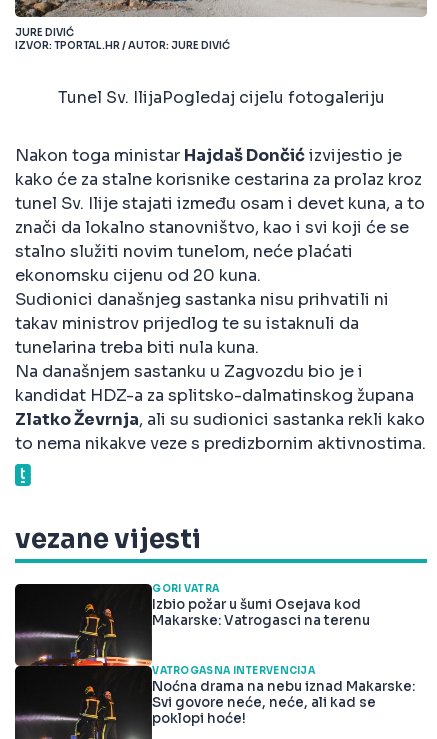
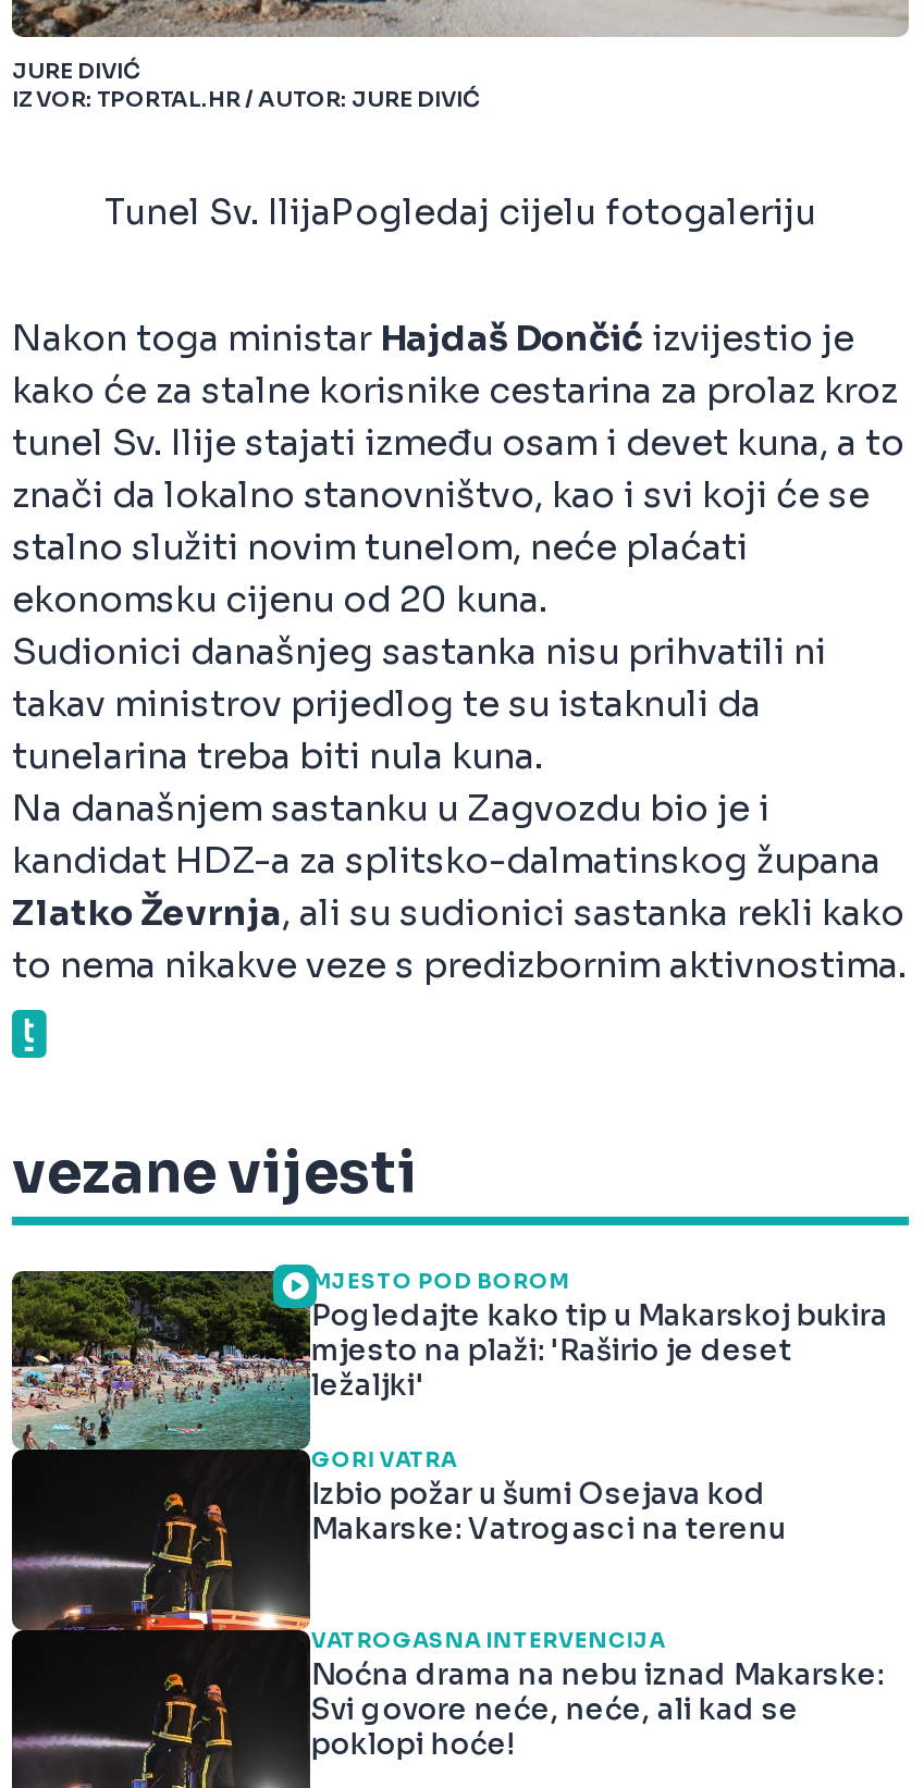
+ [image]
+ MJESTO POD BOROM
+ Pogledajte kako tip u Makarskoj bukira
+ mjesto na plaži: 'Raširio je deset
+ ležaljki'
